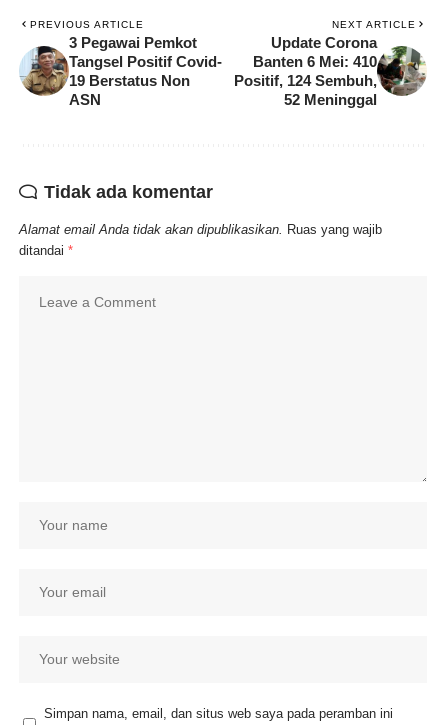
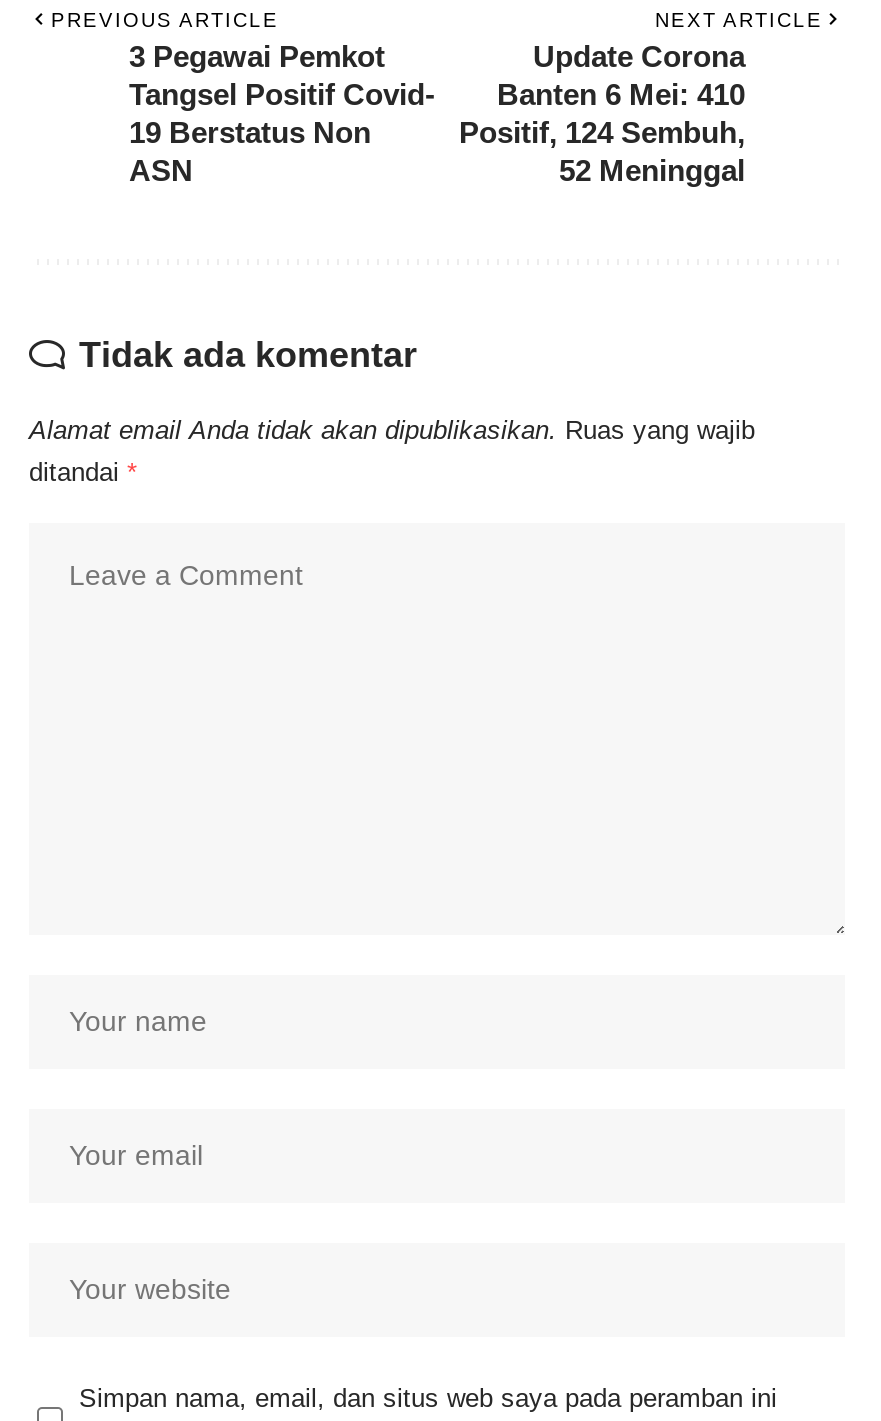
- [image]

- [image]
